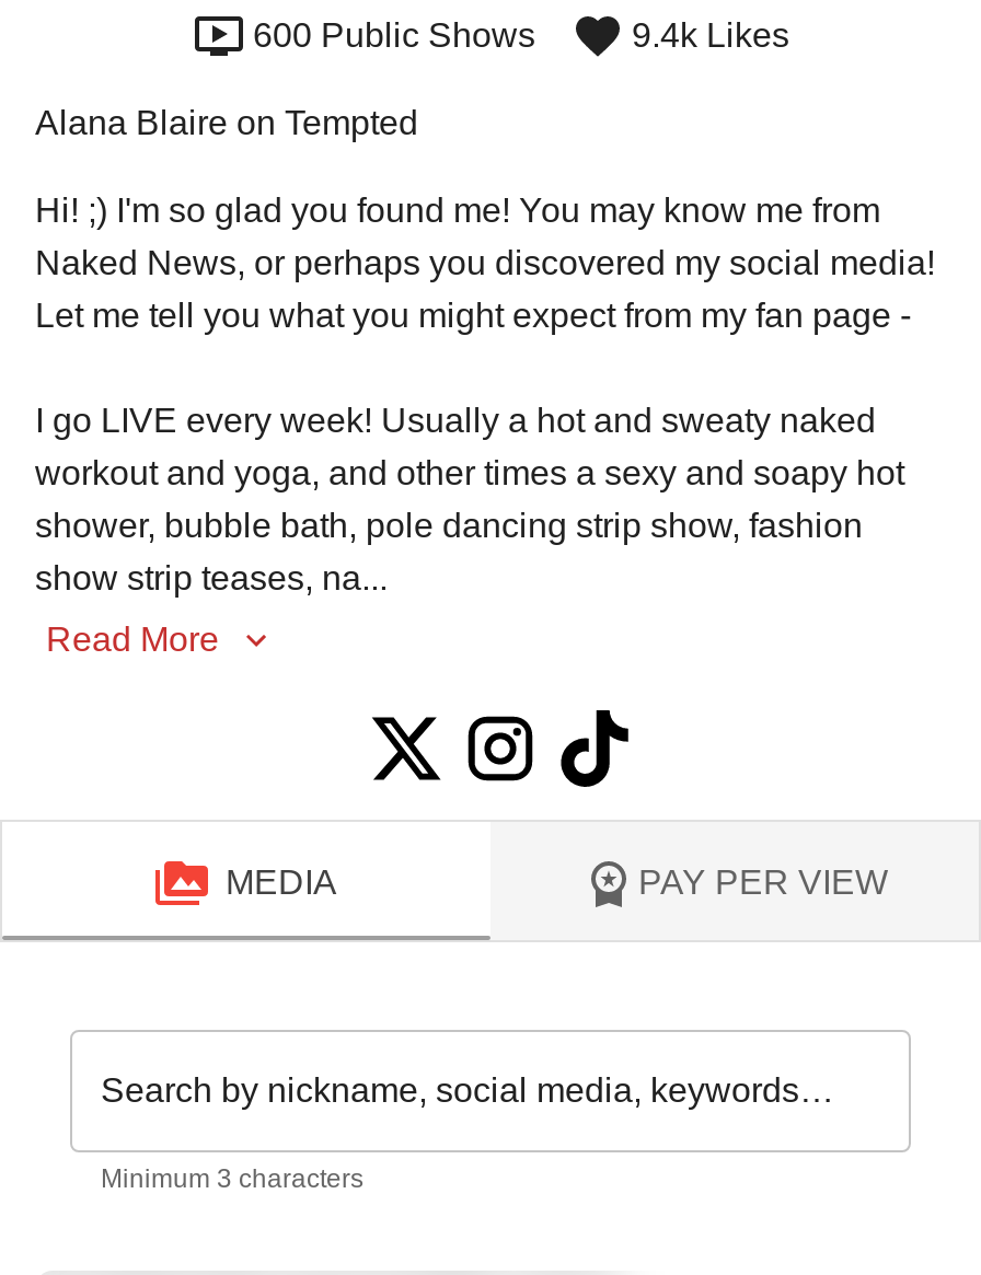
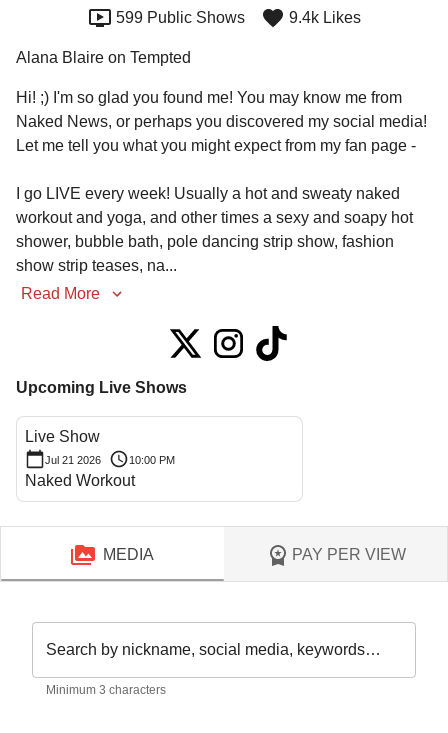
- 600 Public Shows
+ 599 Public Shows

+ Upcoming Live Shows
+ Live Show
+ Jul 21 2026
+ 10:00 PM
+ Naked Workout
